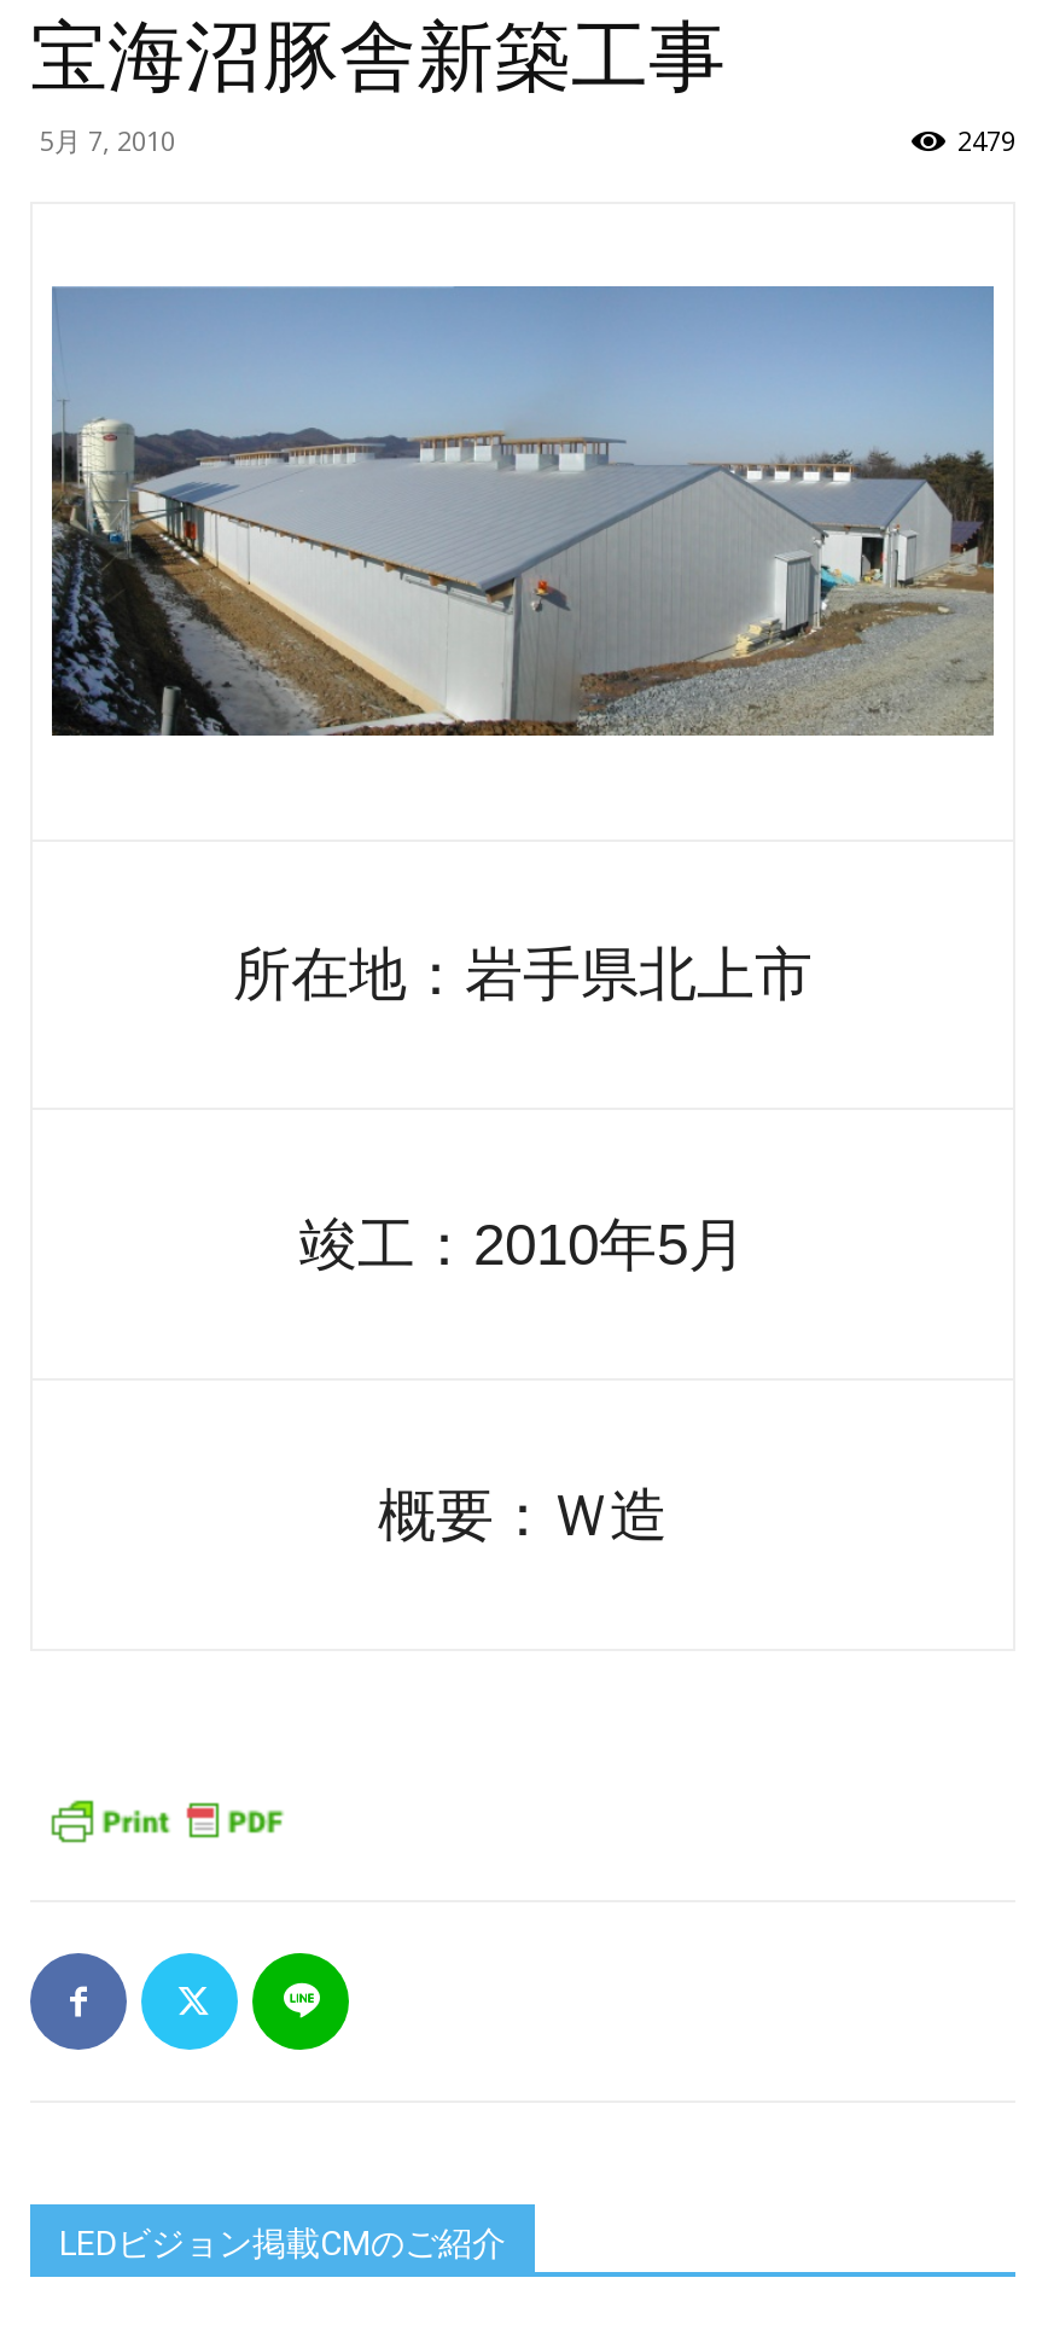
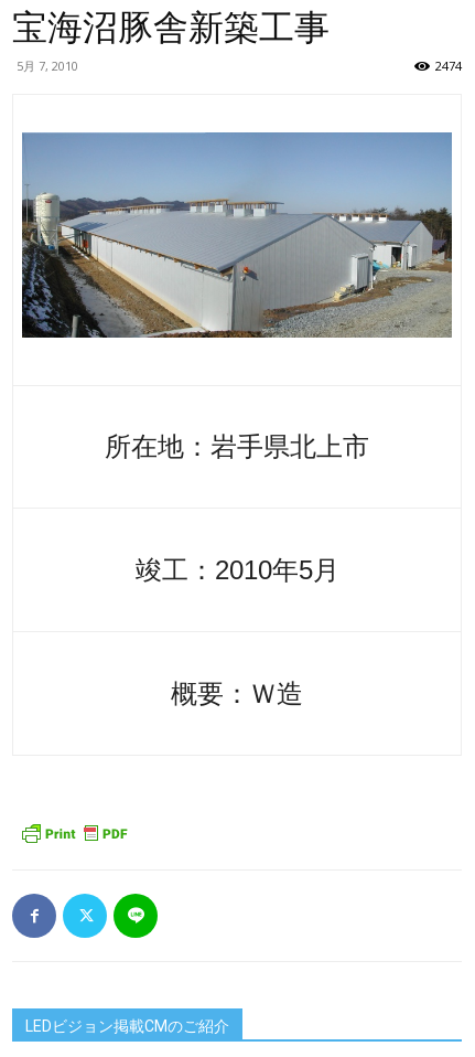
- 2479
+ 2474
